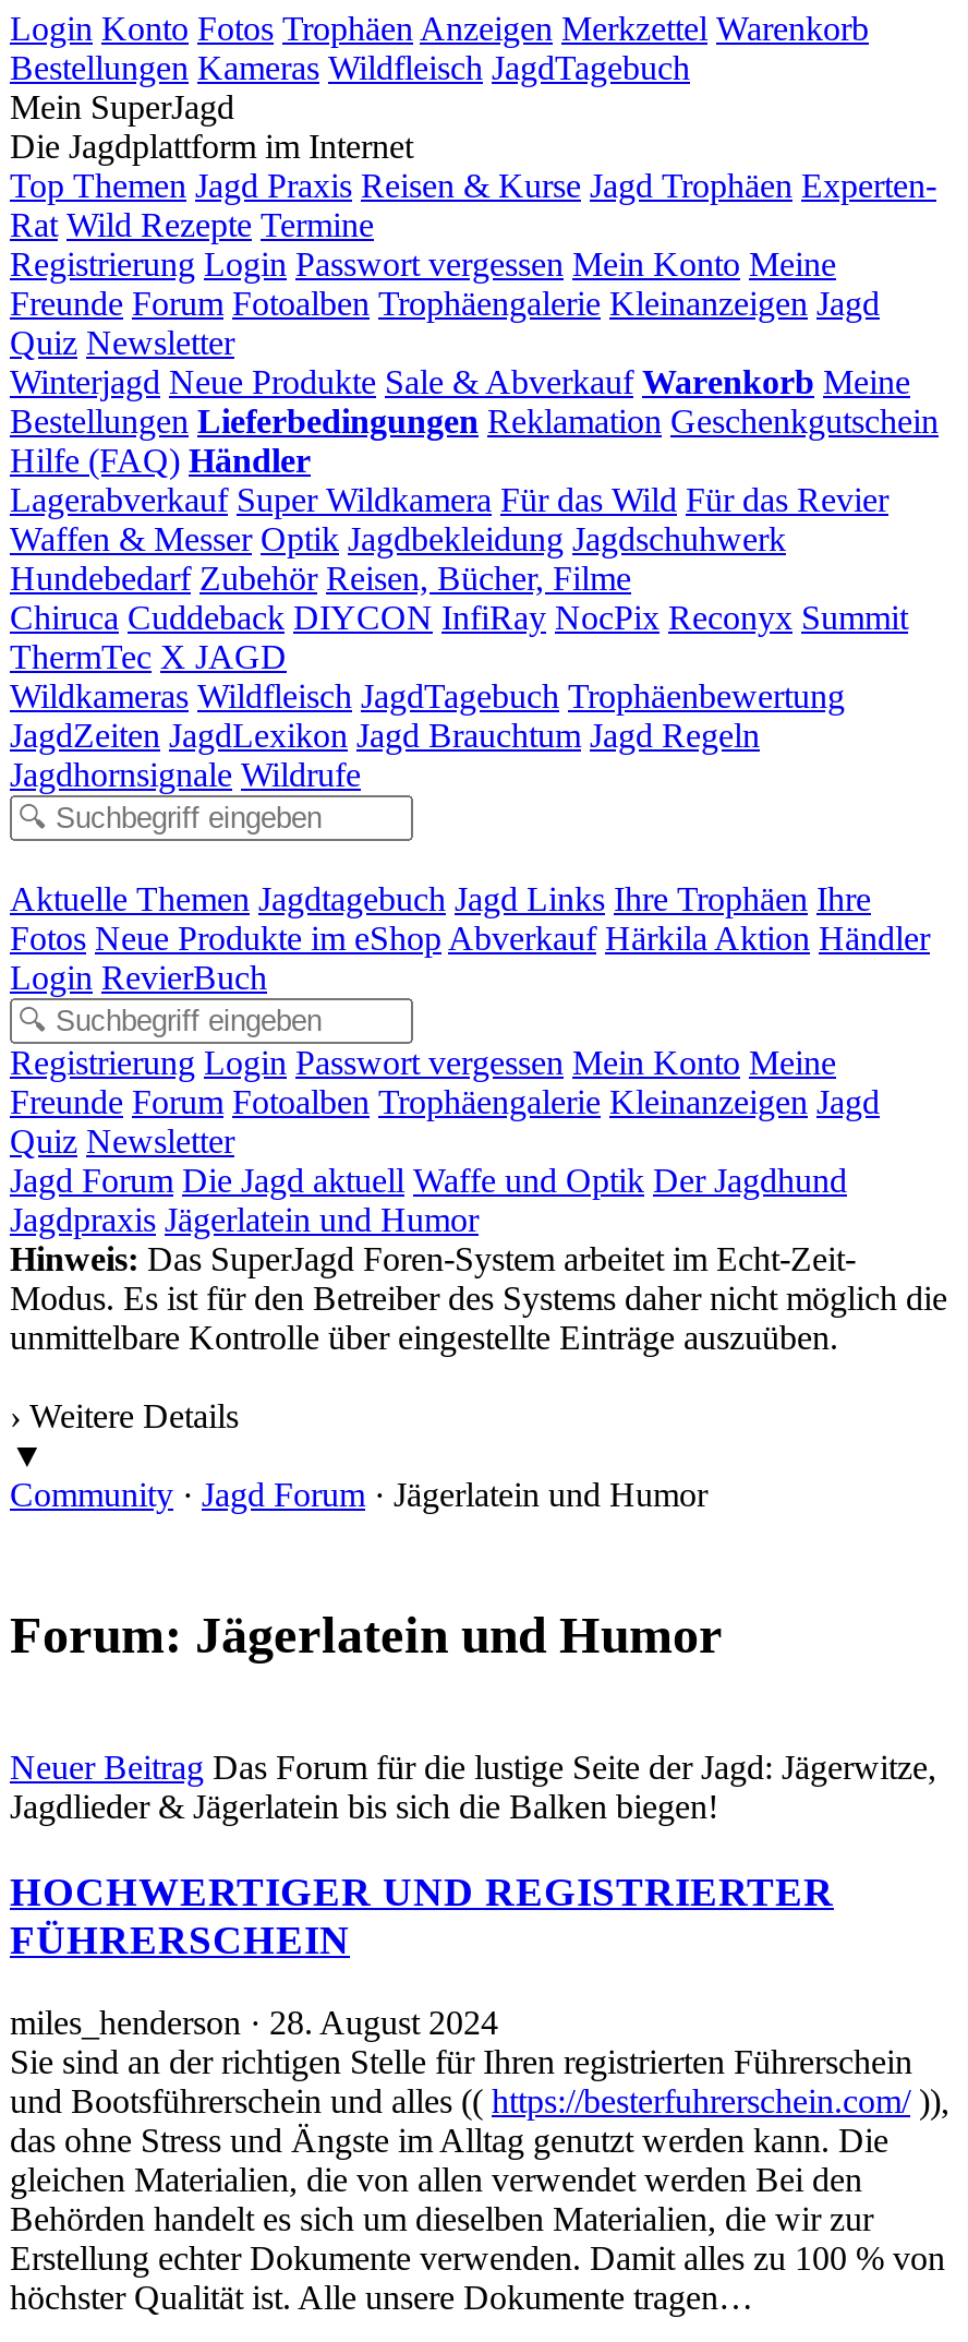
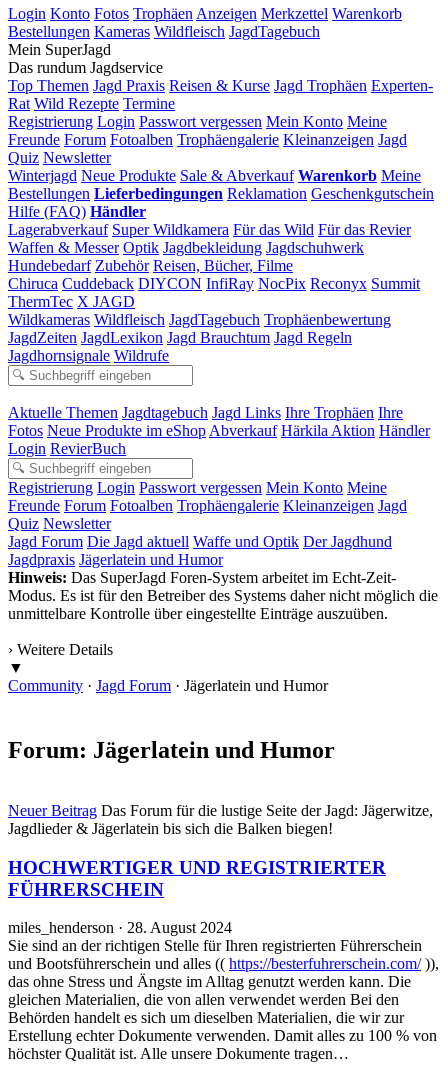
- Die Jagdplattform im Internet
+ Das rundum Jagdservice
